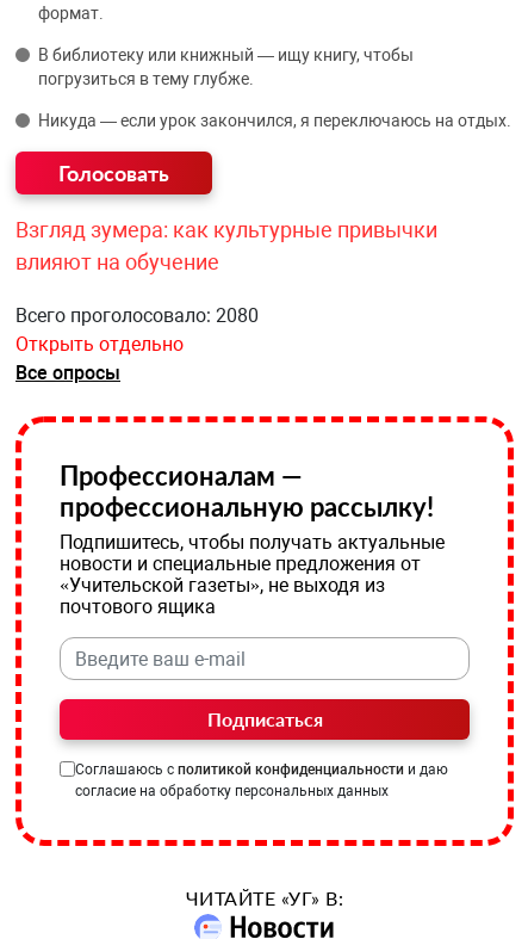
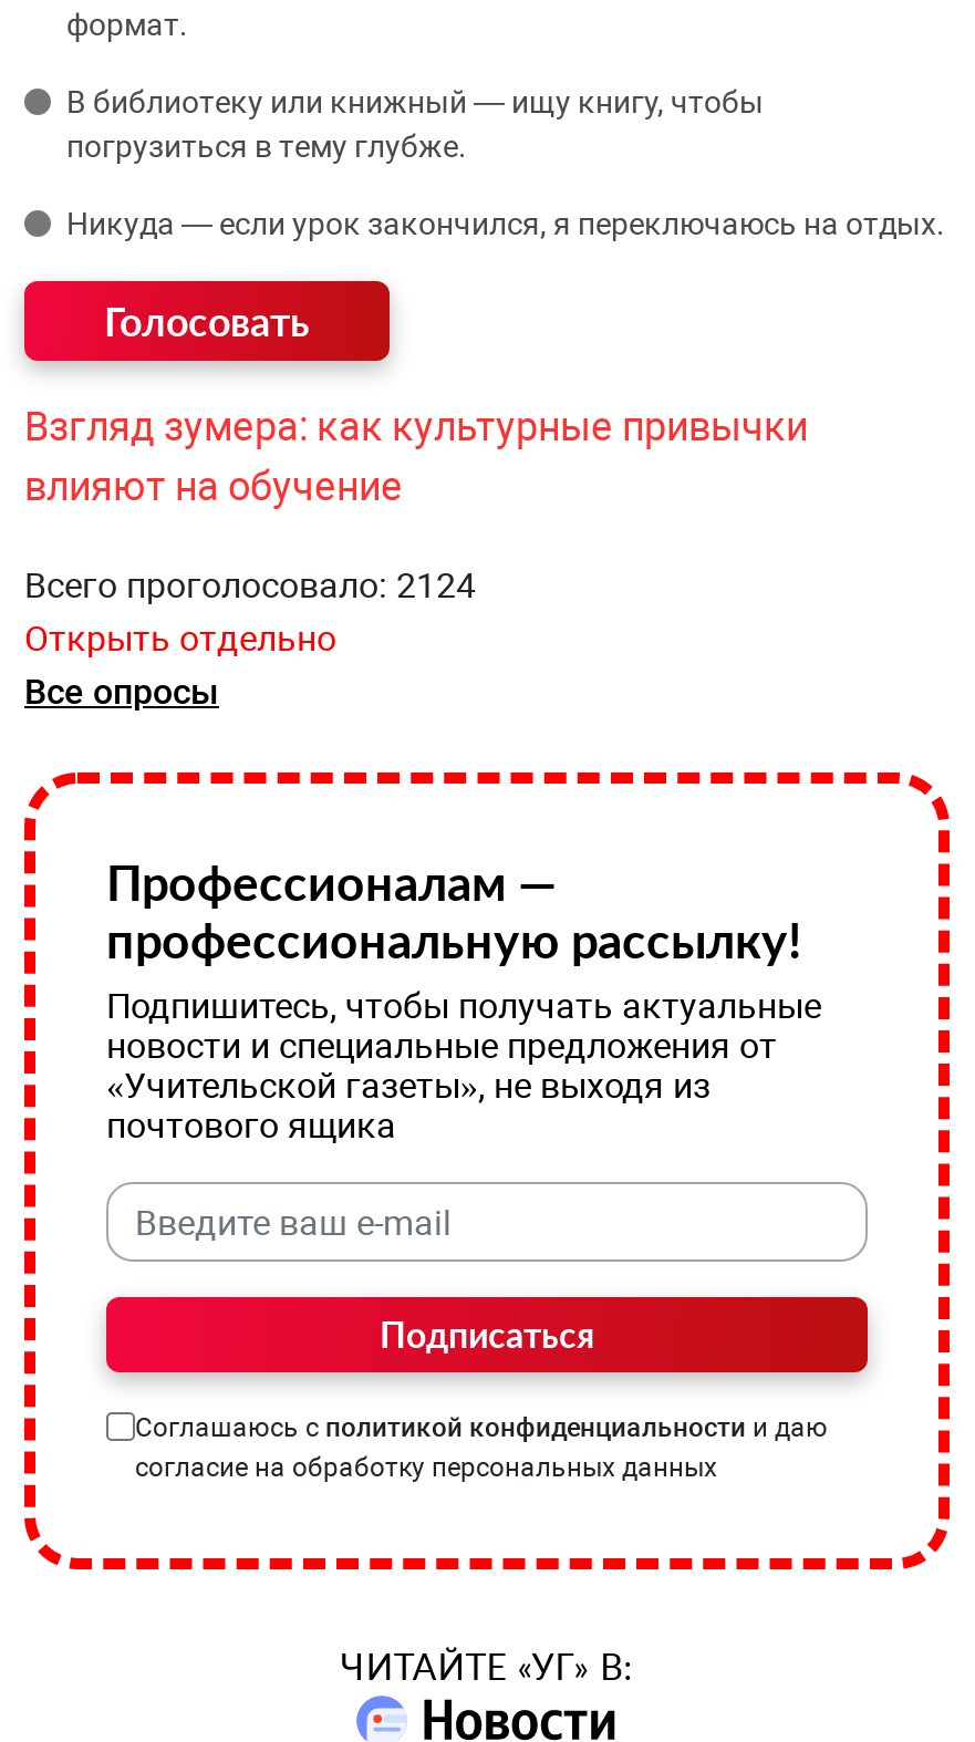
- Всего проголосовало: 2080
+ Всего проголосовало: 2124
